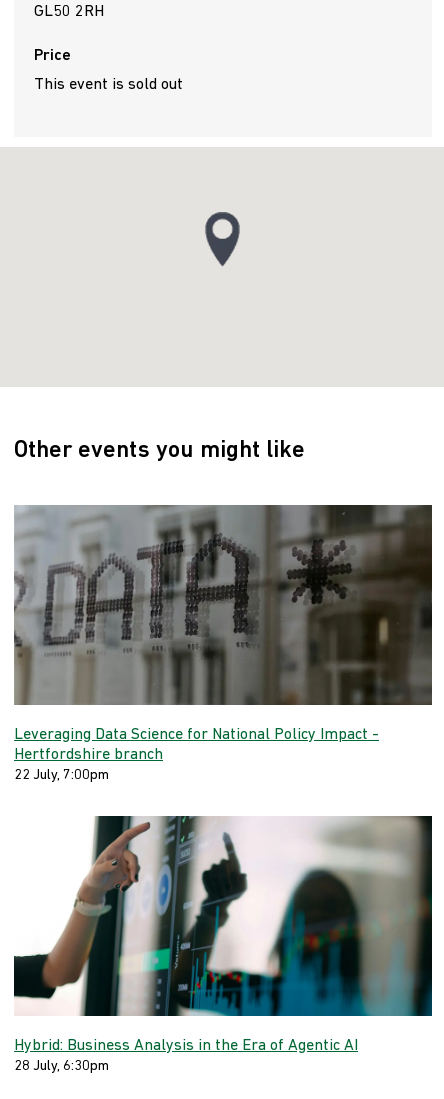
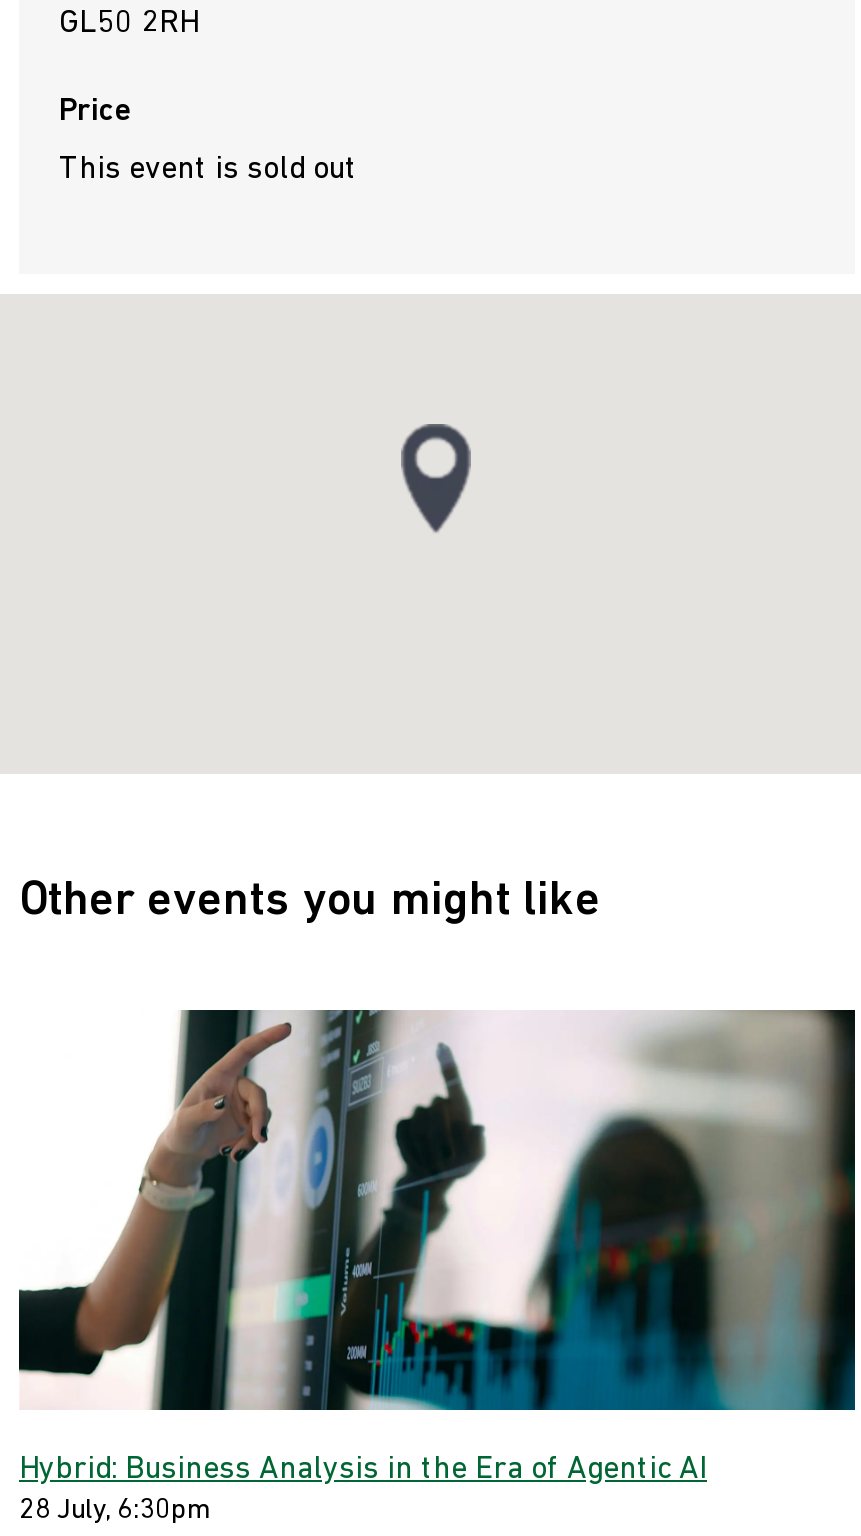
- [image]
- Leveraging Data Science for National Policy Impact -
- Hertfordshire branch
- 22 July, 7:00pm
